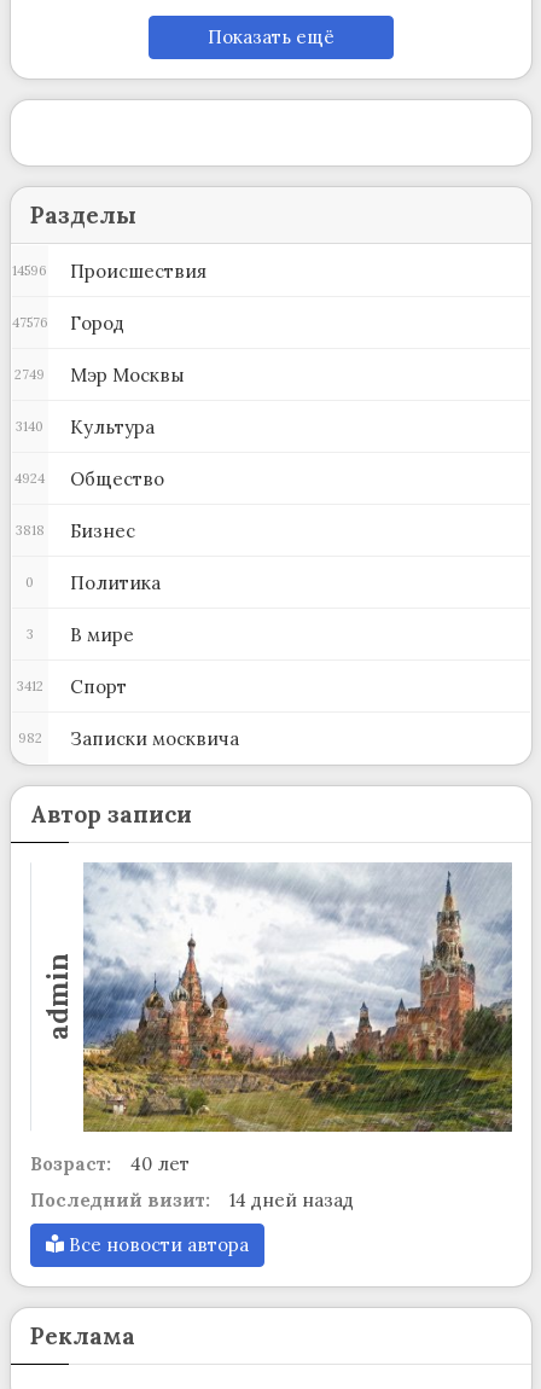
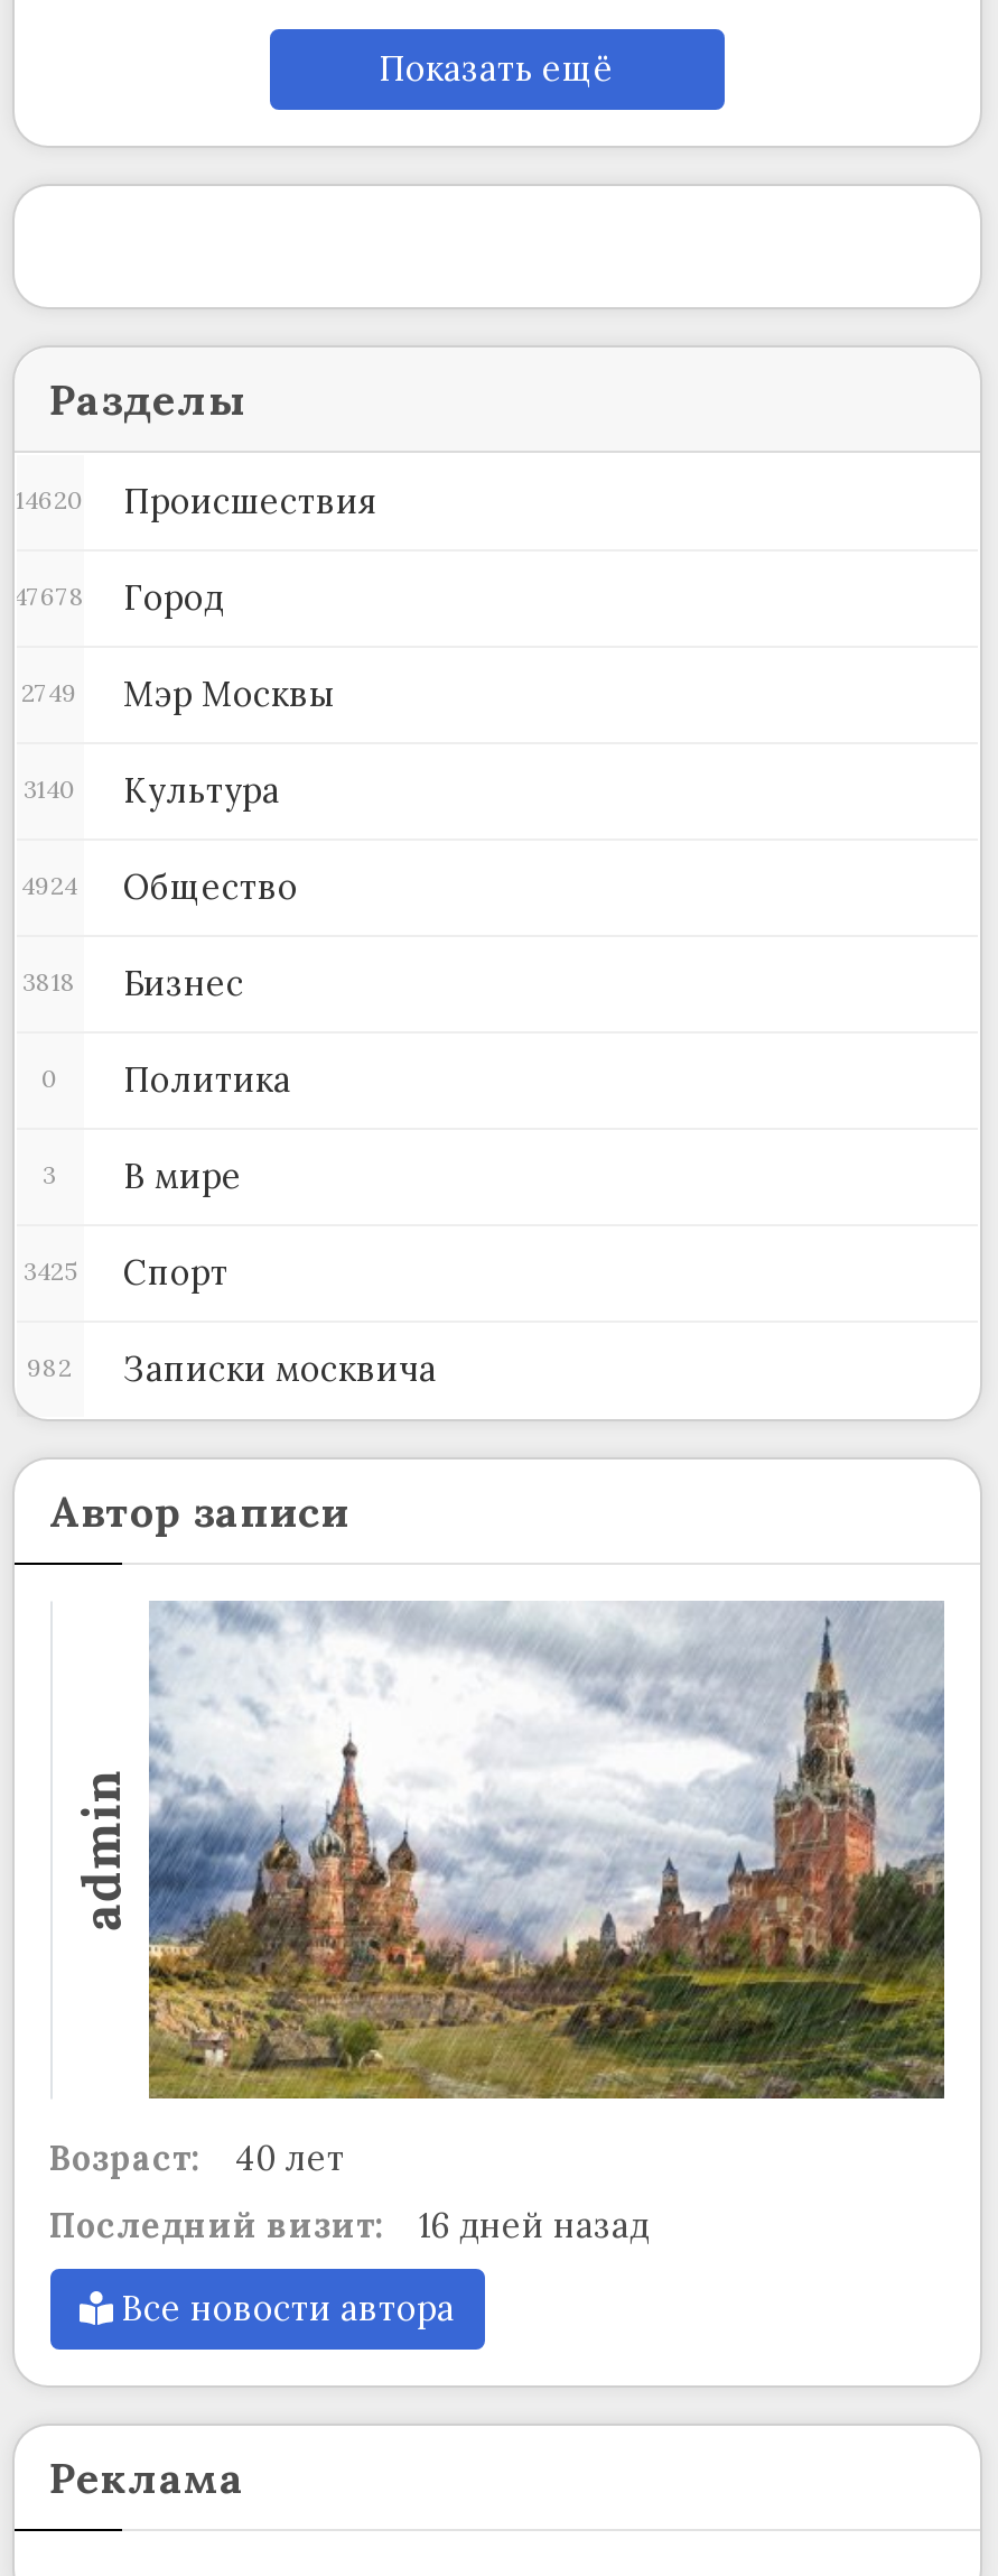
- 14596 Происшествия
+ 14620 Происшествия

- 47576 Город
+ 47678 Город

- 3412 Спорт
+ 3425 Спорт

- Последний визит: 14 дней назад
+ Последний визит: 16 дней назад
